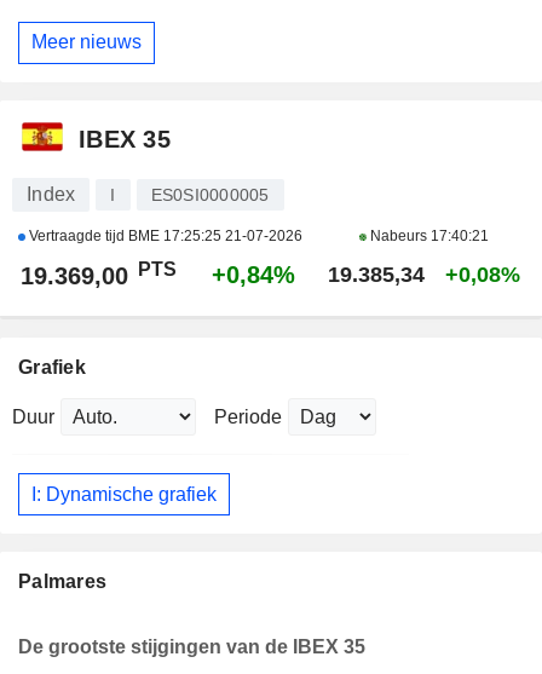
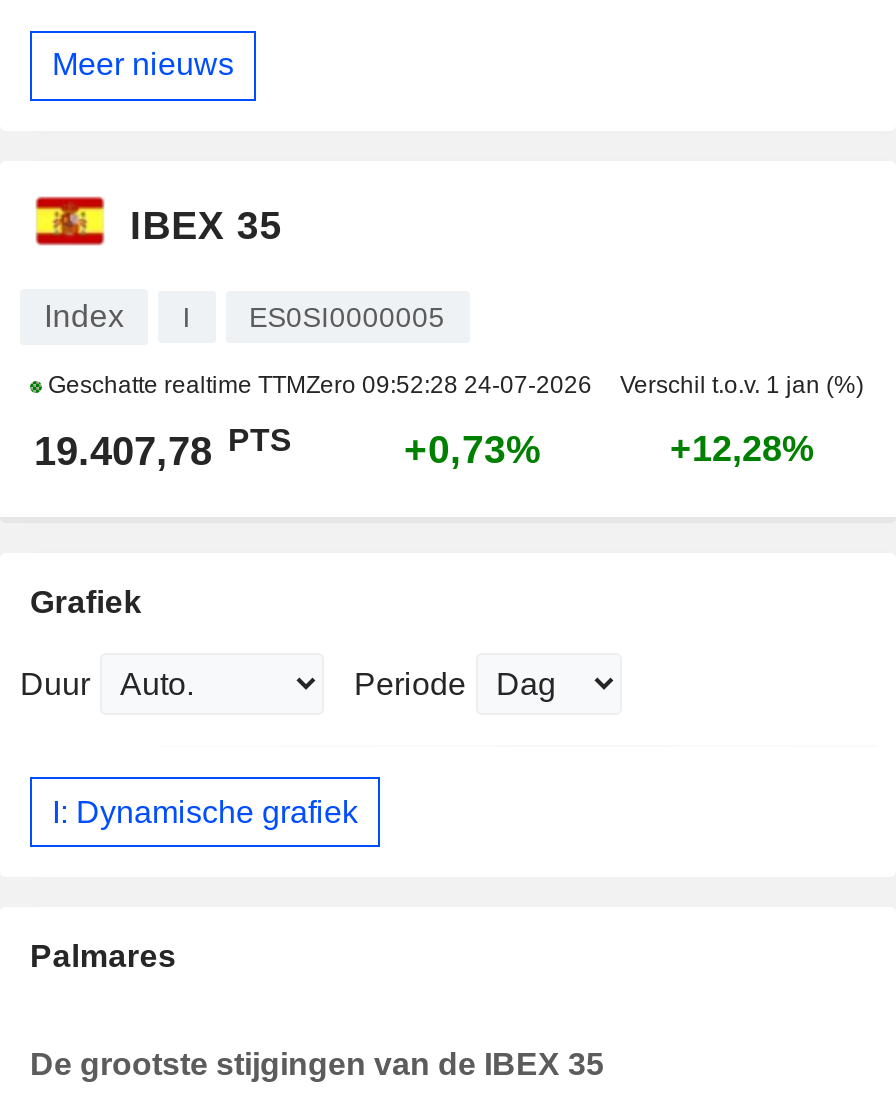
- Vertraagde tijd BME 17:25:25 21-07-2026
- Nabeurs 17:40:21
+ Geschatte realtime TTMZero 09:52:28 24-07-2026
+ Verschil t.o.v. 1 jan (%)

- 19.369,00 PTS
- +0,84%
- 19.385,34
- +0,08%
+ 19.407,78 PTS
+ +0,73%
+ +12,28%
